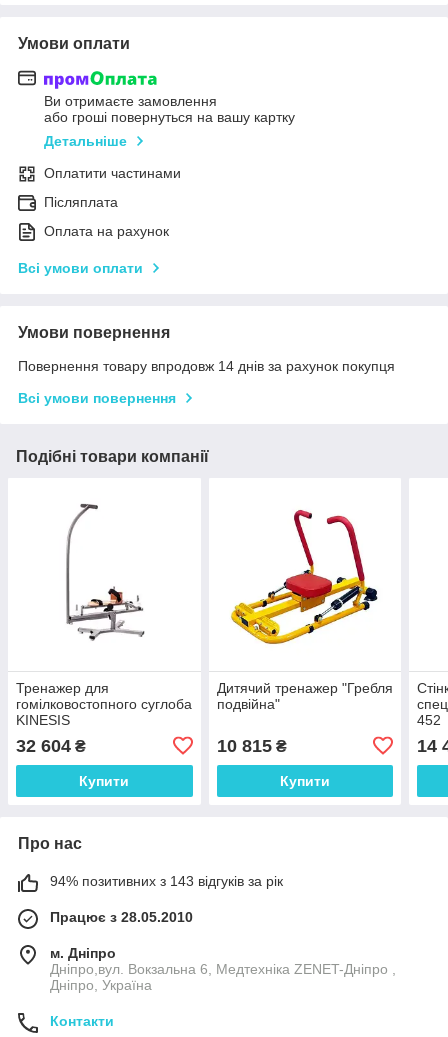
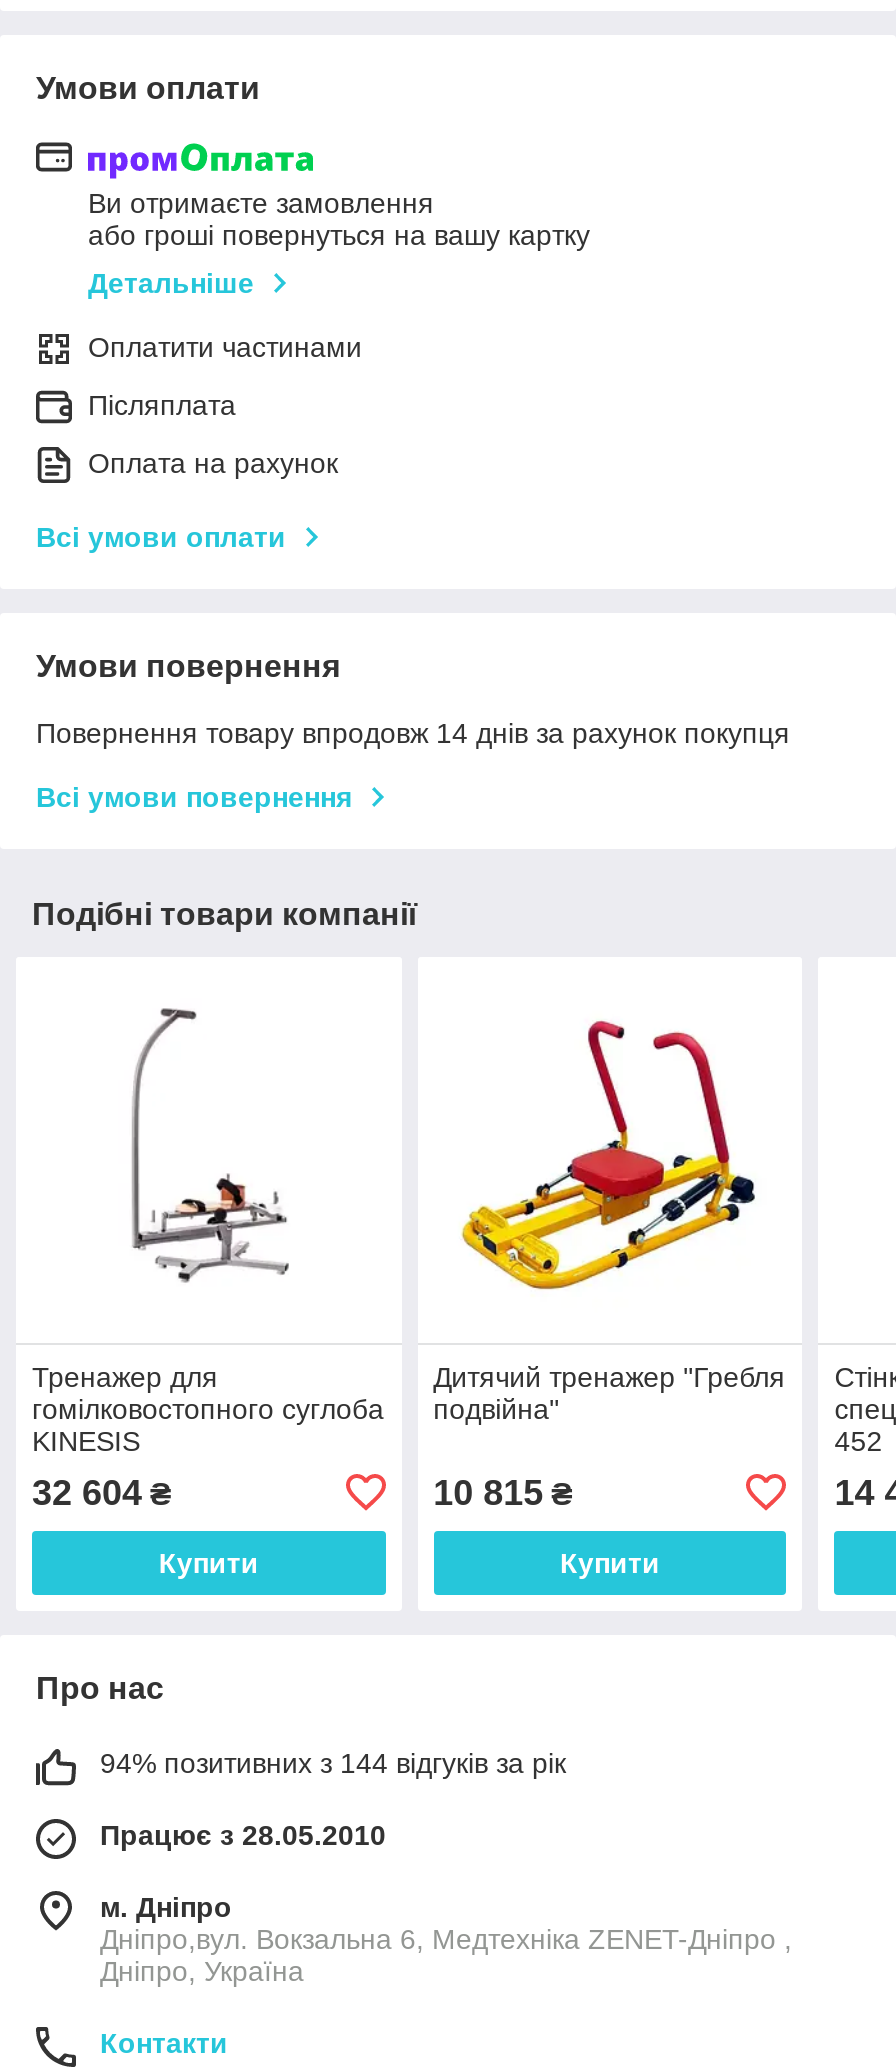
- 94% позитивних з 143 відгуків за рік
+ 94% позитивних з 144 відгуків за рік
